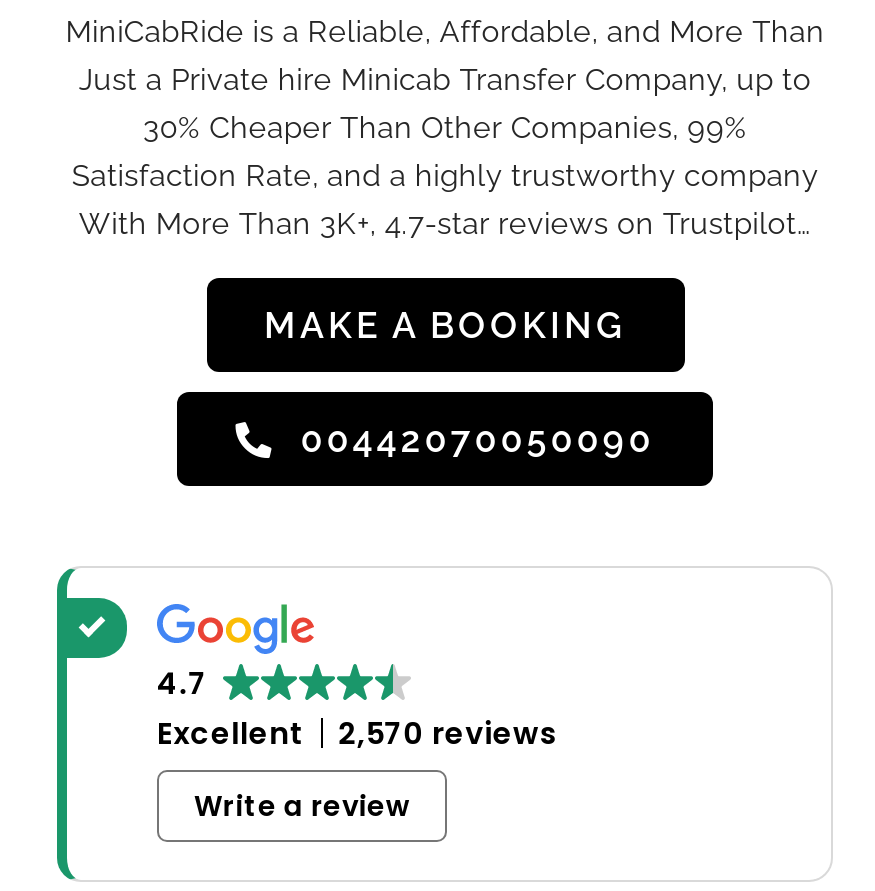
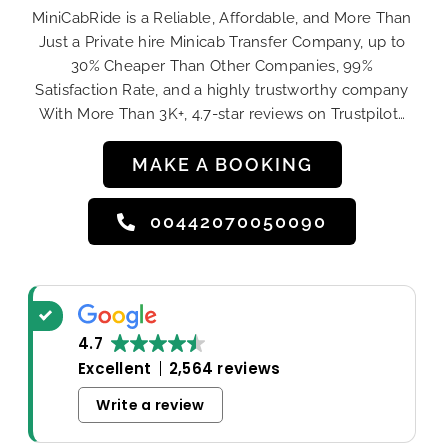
- Excellent 2,570 reviews
+ Excellent 2,564 reviews
